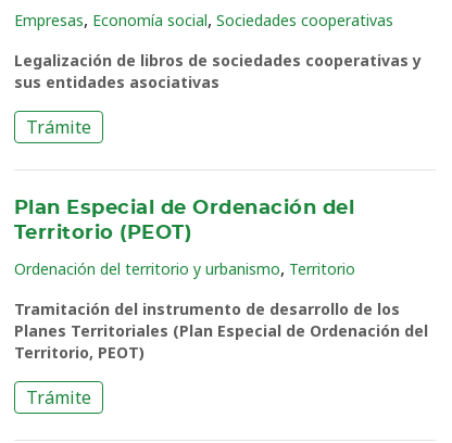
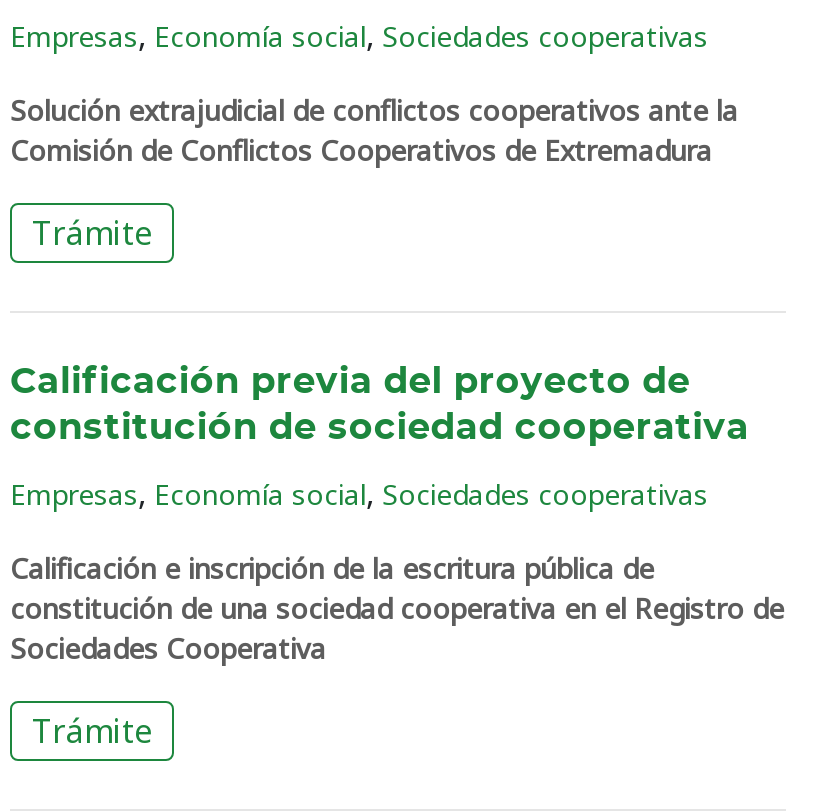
- Legalización de libros de sociedades cooperativas y
- sus entidades asociativas
+ Solución extrajudicial de conflictos cooperativos ante la
+ Comisión de Conflictos Cooperativos de Extremadura

- Plan Especial de Ordenación del
- Territorio (PEOT)
+ Calificación previa del proyecto de
+ constitución de sociedad cooperativa

- Ordenación del territorio y urbanismo, Territorio
+ Empresas, Economía social, Sociedades cooperativas

- Tramitación del instrumento de desarrollo de los
- Planes Territoriales (Plan Especial de Ordenación del
- Territorio, PEOT)
+ Calificación e inscripción de la escritura pública de
+ constitución de una sociedad cooperativa en el Registro de
+ Sociedades Cooperativa
